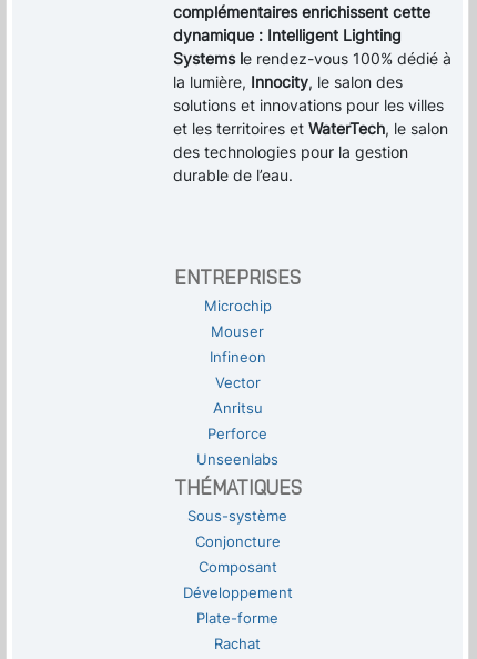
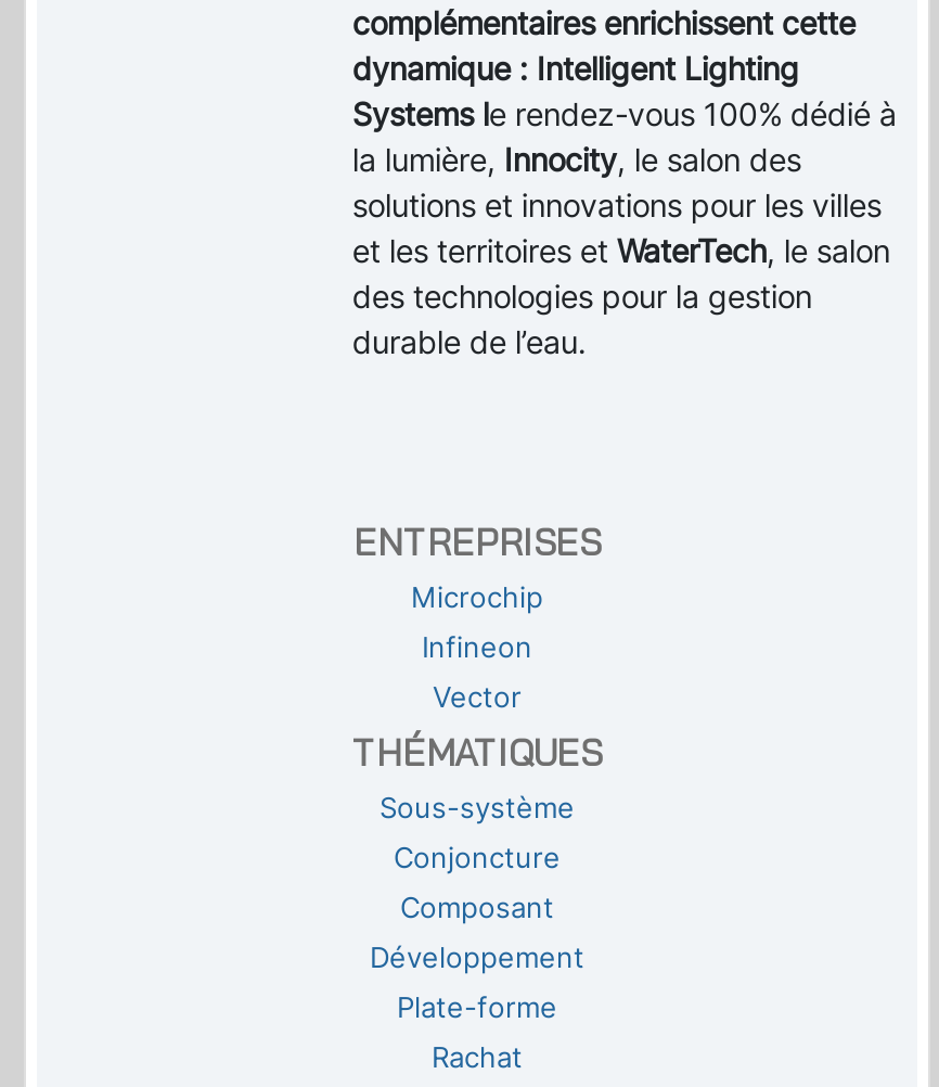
- Mouser

- Anritsu
- Perforce
- Unseenlabs
